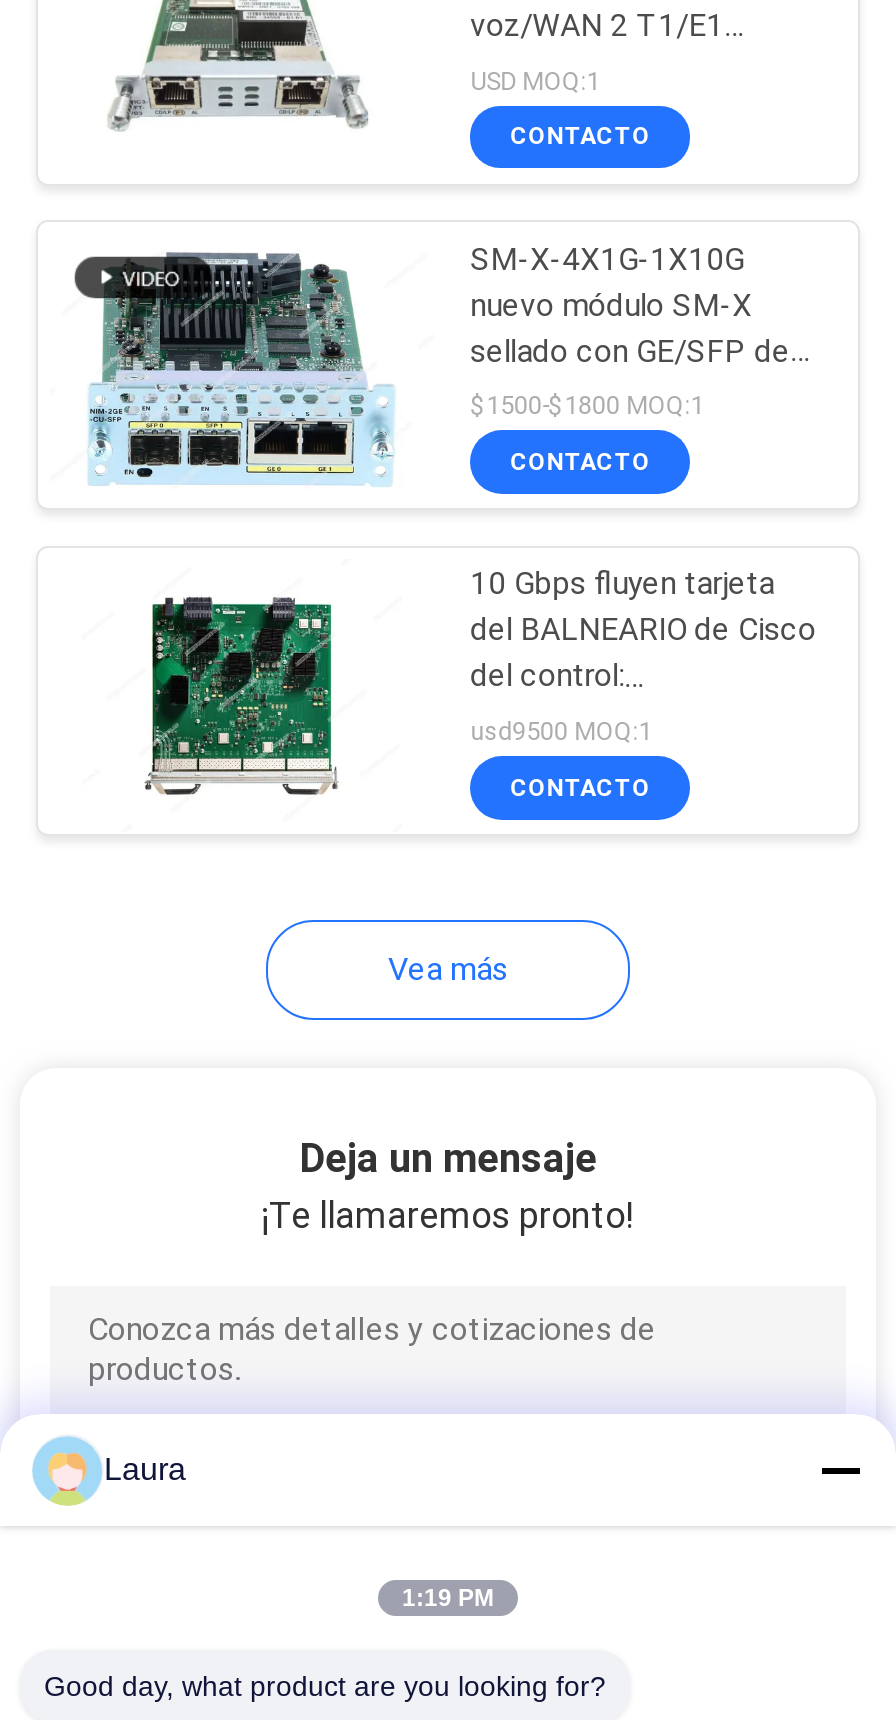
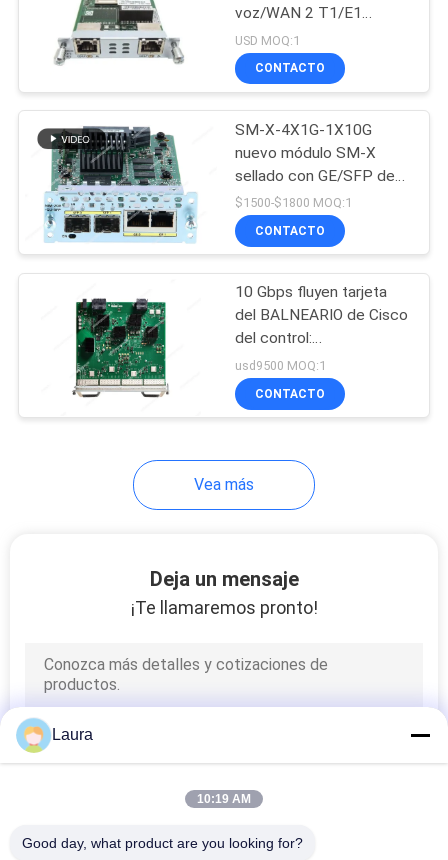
- 1:19 PM
+ 10:19 AM
